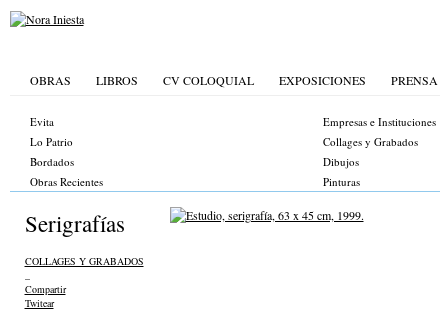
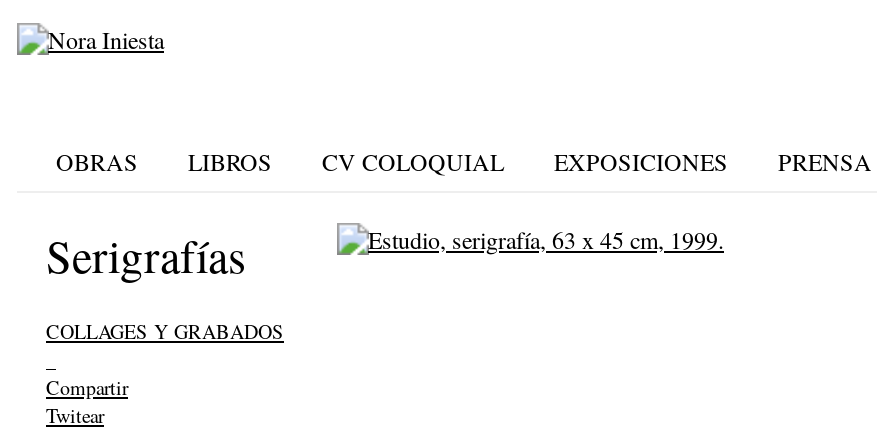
- Evita
- Empresas e Instituciones
- Lo Patrio
- Collages y Grabados
- Bordados
- Dibujos
- Obras Recientes
- Pinturas
